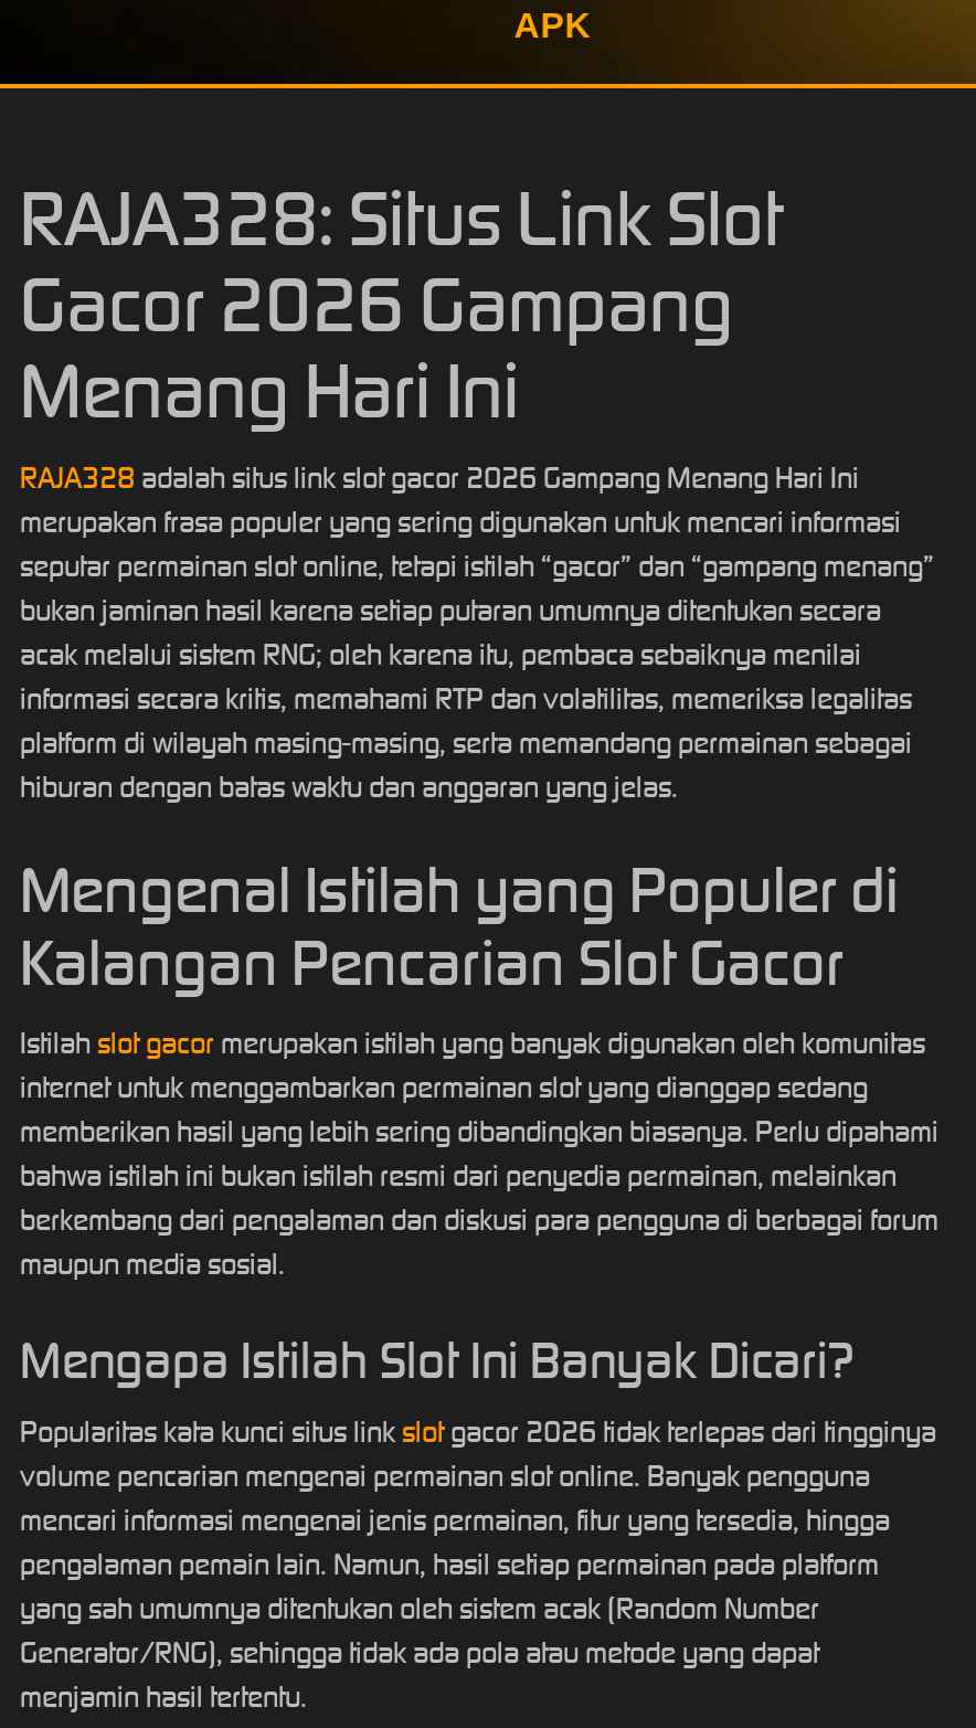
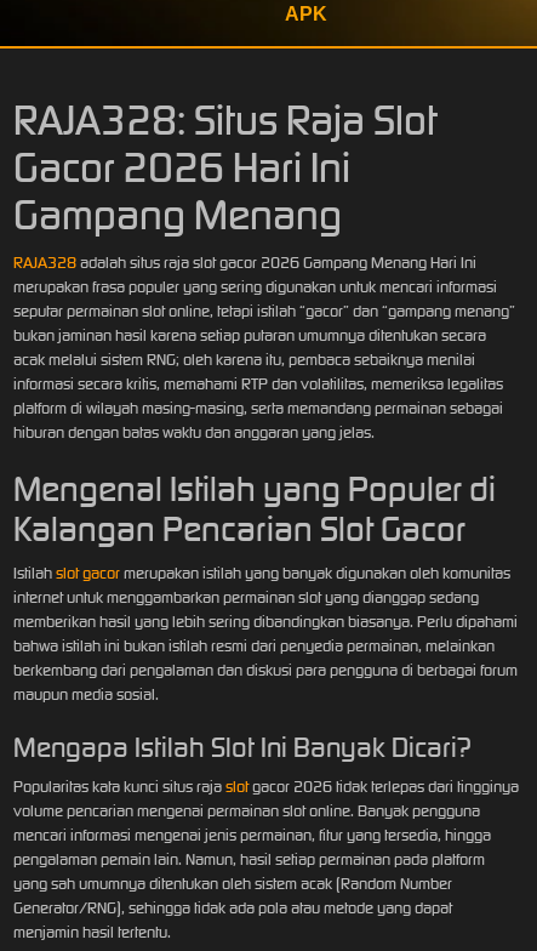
- RAJA328: Situs Link Slot
- Gacor 2026 Gampang
- Menang Hari Ini
- RAJA328 adalah situs link slot gacor 2026 Gampang Menang Hari Ini
+ RAJA328: Situs Raja Slot
+ Gacor 2026 Hari Ini
+ Gampang Menang
+ RAJA328 adalah situs raja slot gacor 2026 Gampang Menang Hari Ini

- Popularitas kata kunci situs link slot gacor 2026 tidak terlepas dari tingginya
+ Popularitas kata kunci situs raja slot gacor 2026 tidak terlepas dari tingginya
